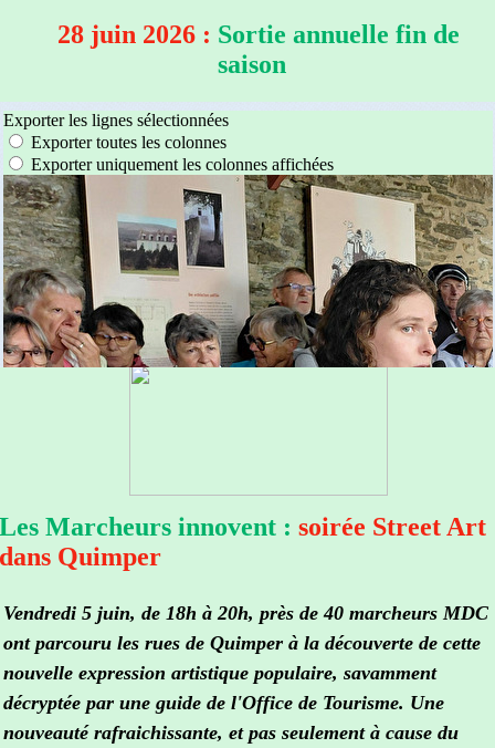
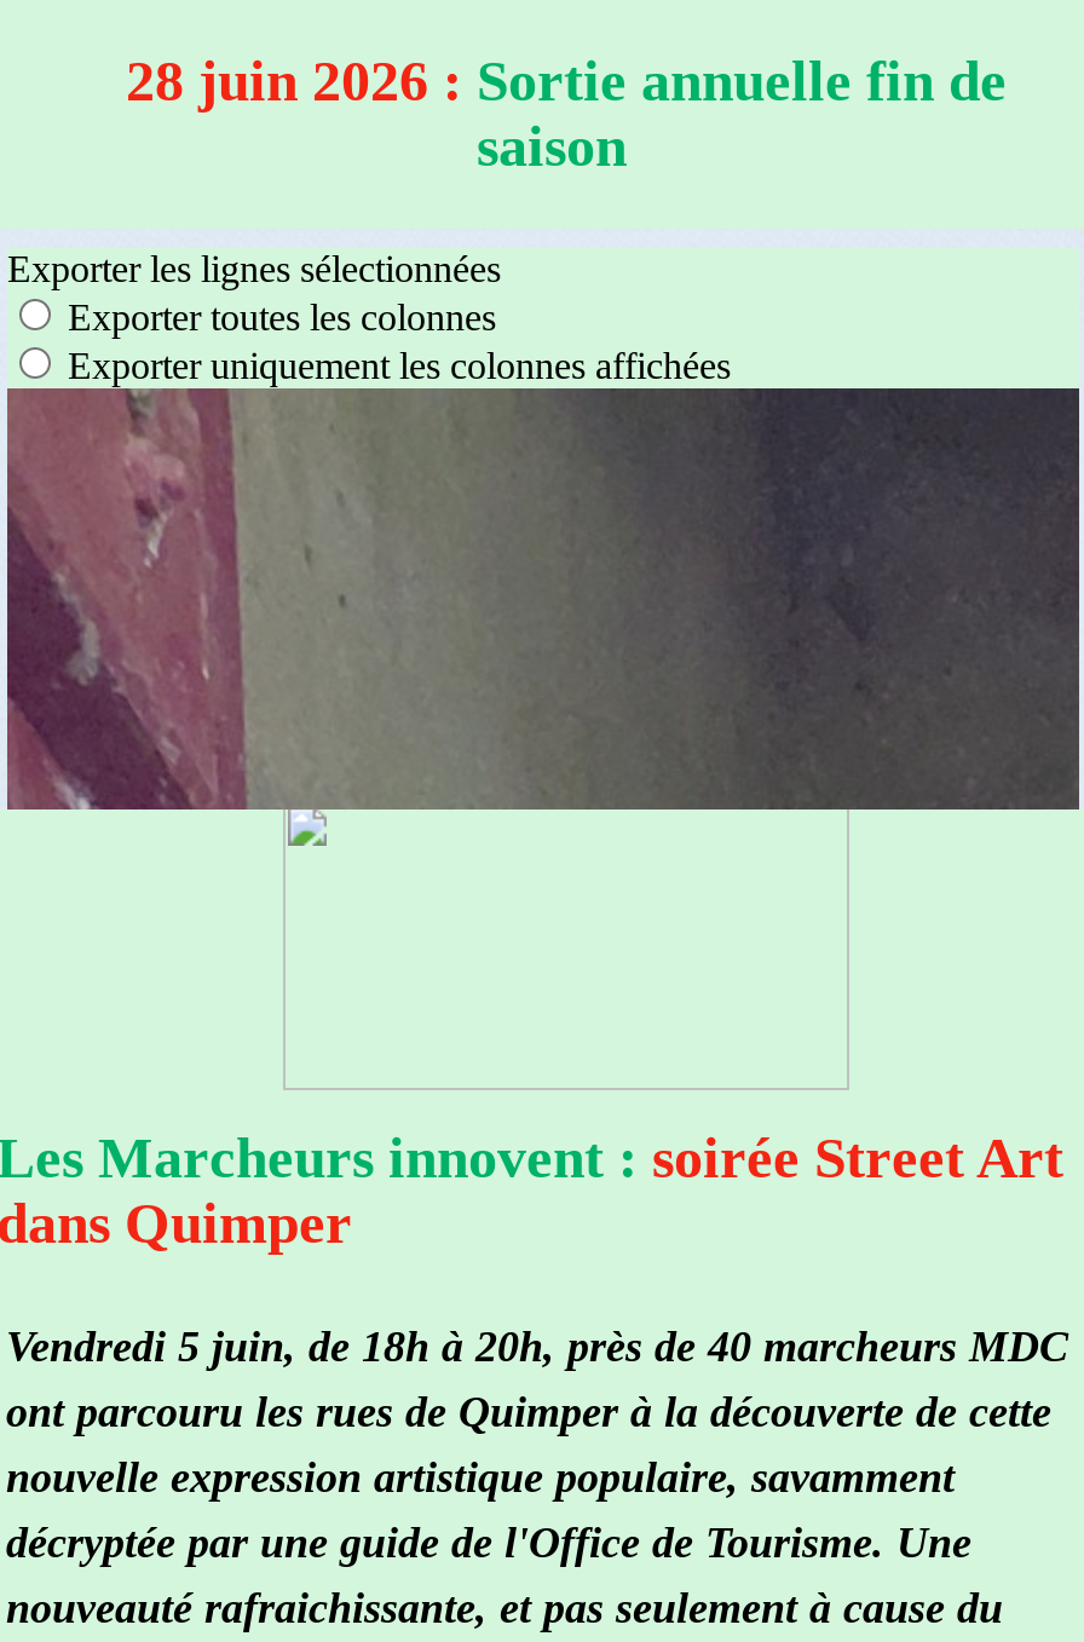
- [image]
+ [image]
